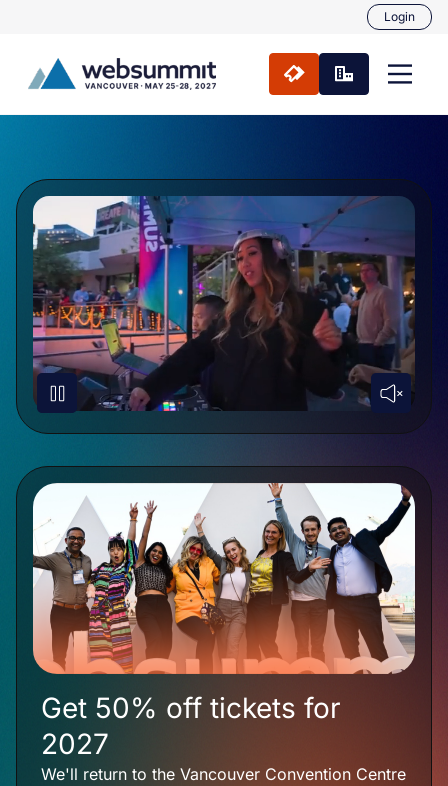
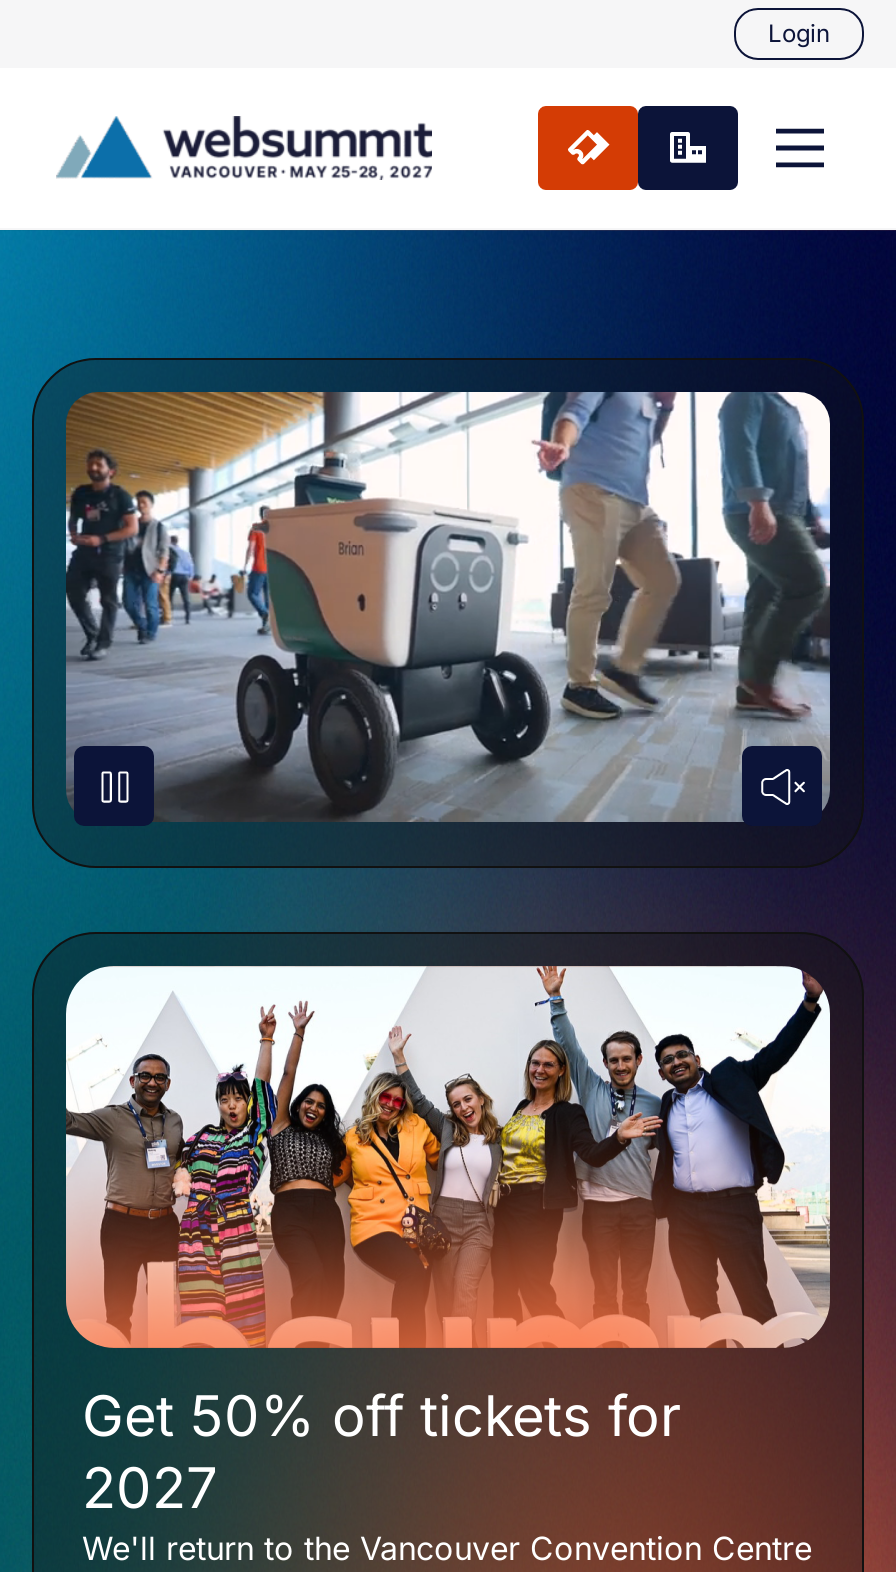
- [image]
+ [image]
